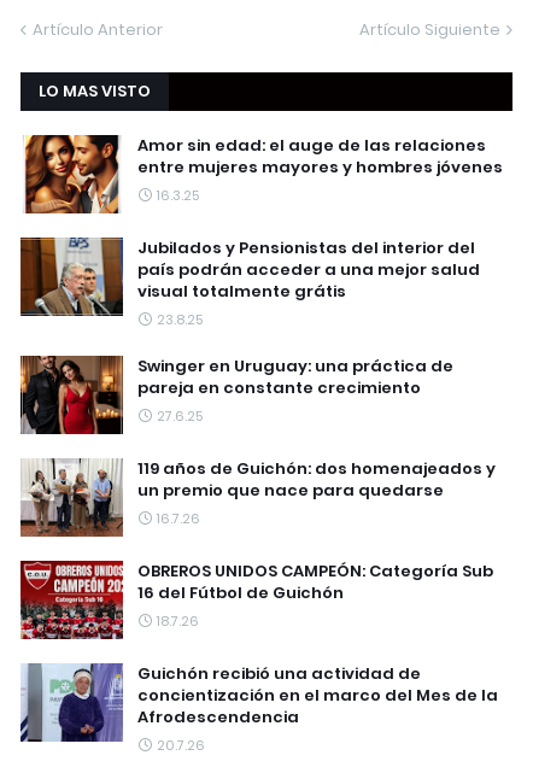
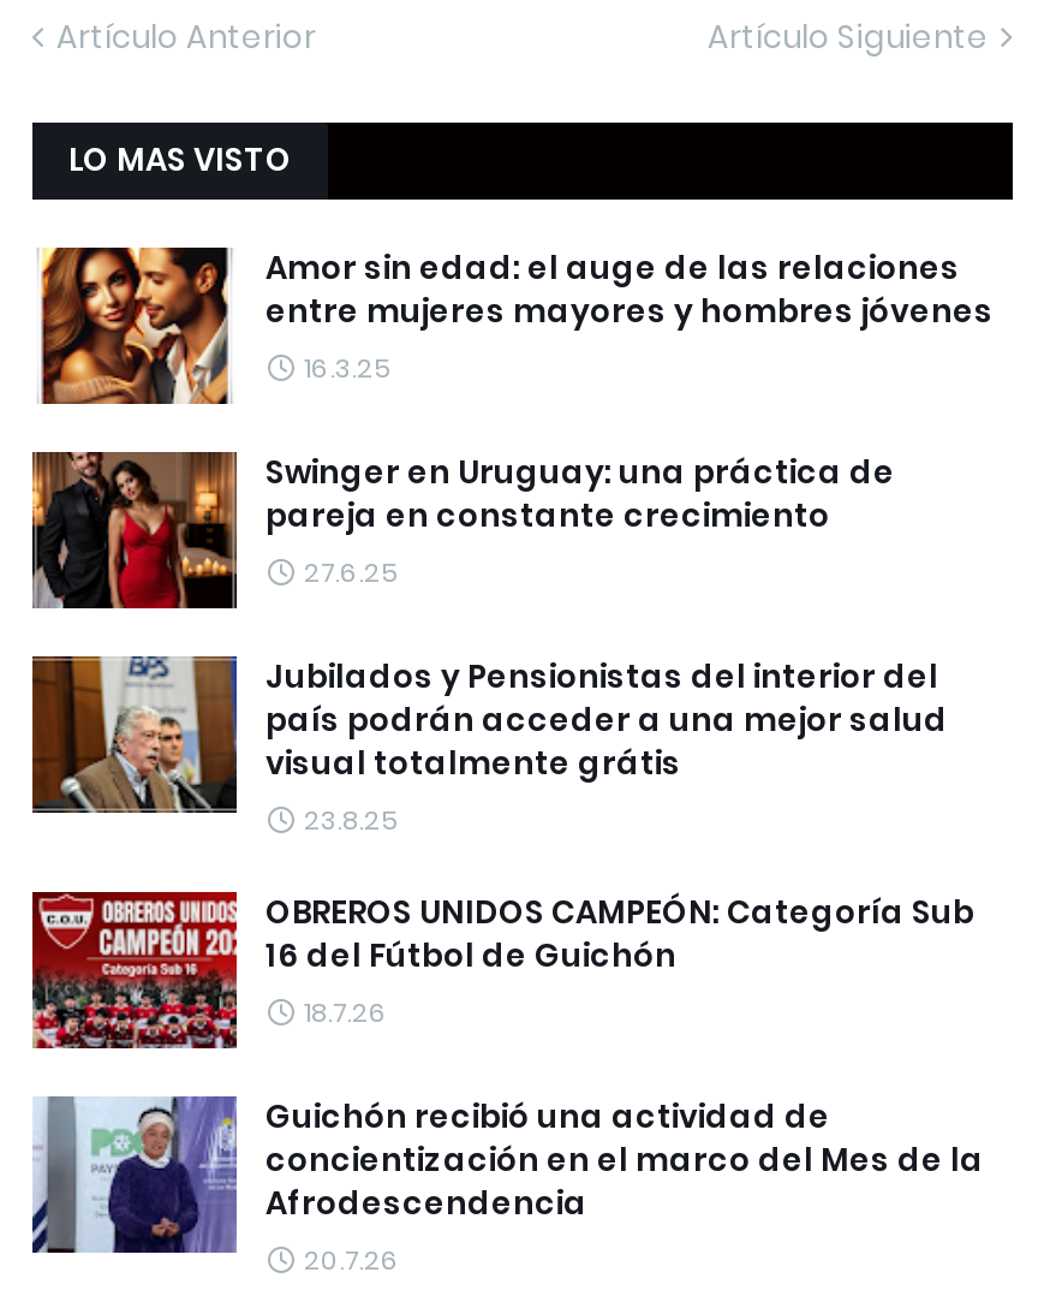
moved down: [image] | Jubilados y Pensionistas del interior del | país podrán acceder a una mejor salud | visual totalmente grátis | 23.8.25

moved up: [image] | Swinger en Uruguay: una práctica de | pareja en constante crecimiento | 27.6.25

- [image]
- 119 años de Guichón: dos homenajeados y
- un premio que nace para quedarse
- 16.7.26
